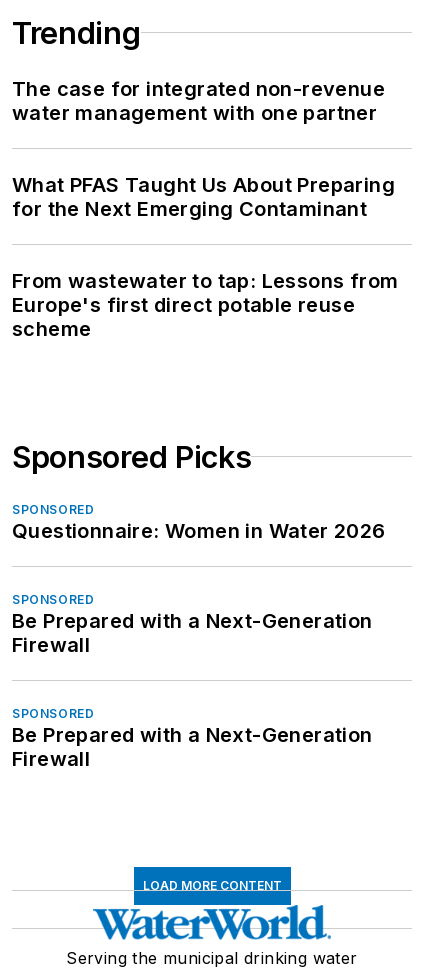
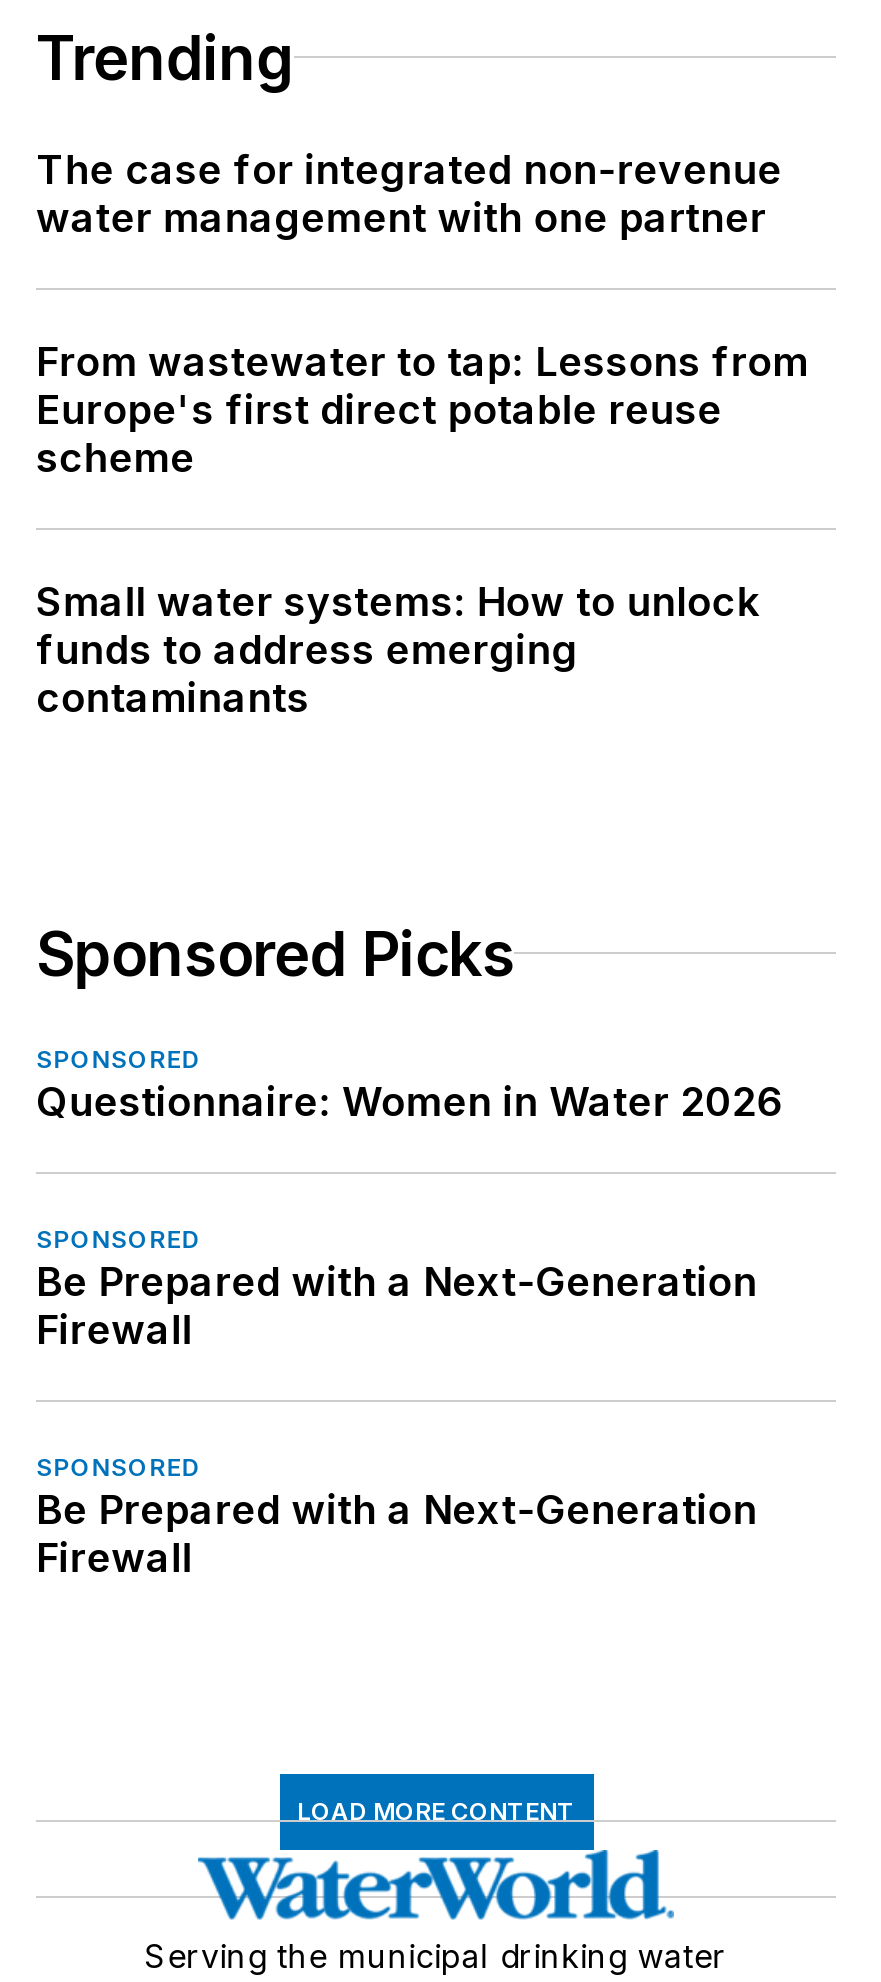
- What PFAS Taught Us About Preparing
- for the Next Emerging Contaminant

moved up: From wastewater to tap: Lessons from | Europe's first direct potable reuse | scheme

+ Small water systems: How to unlock
+ funds to address emerging
+ contaminants
